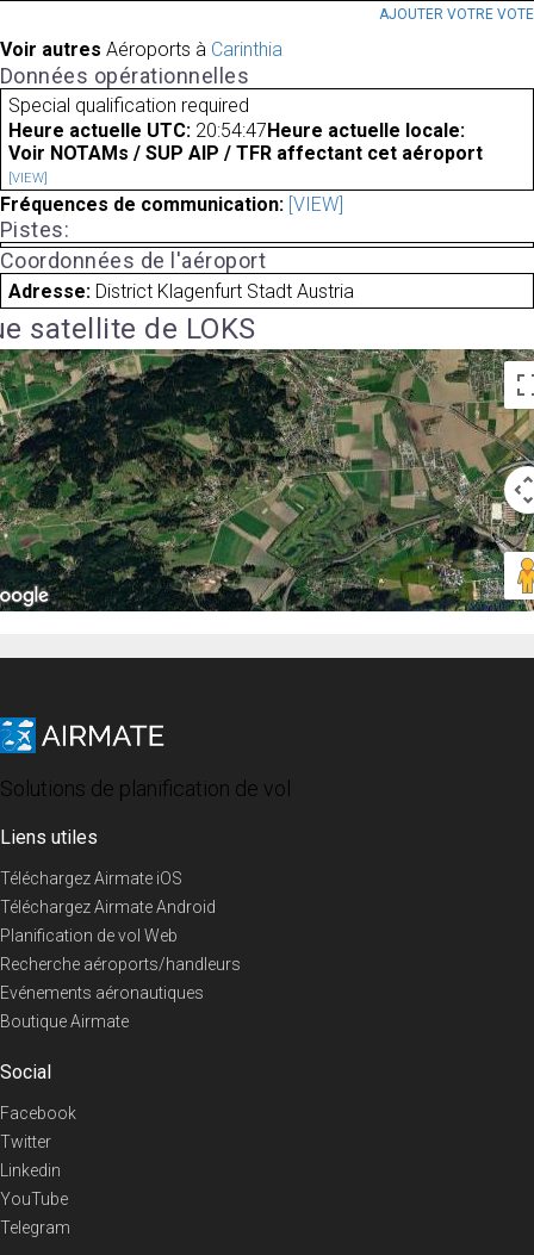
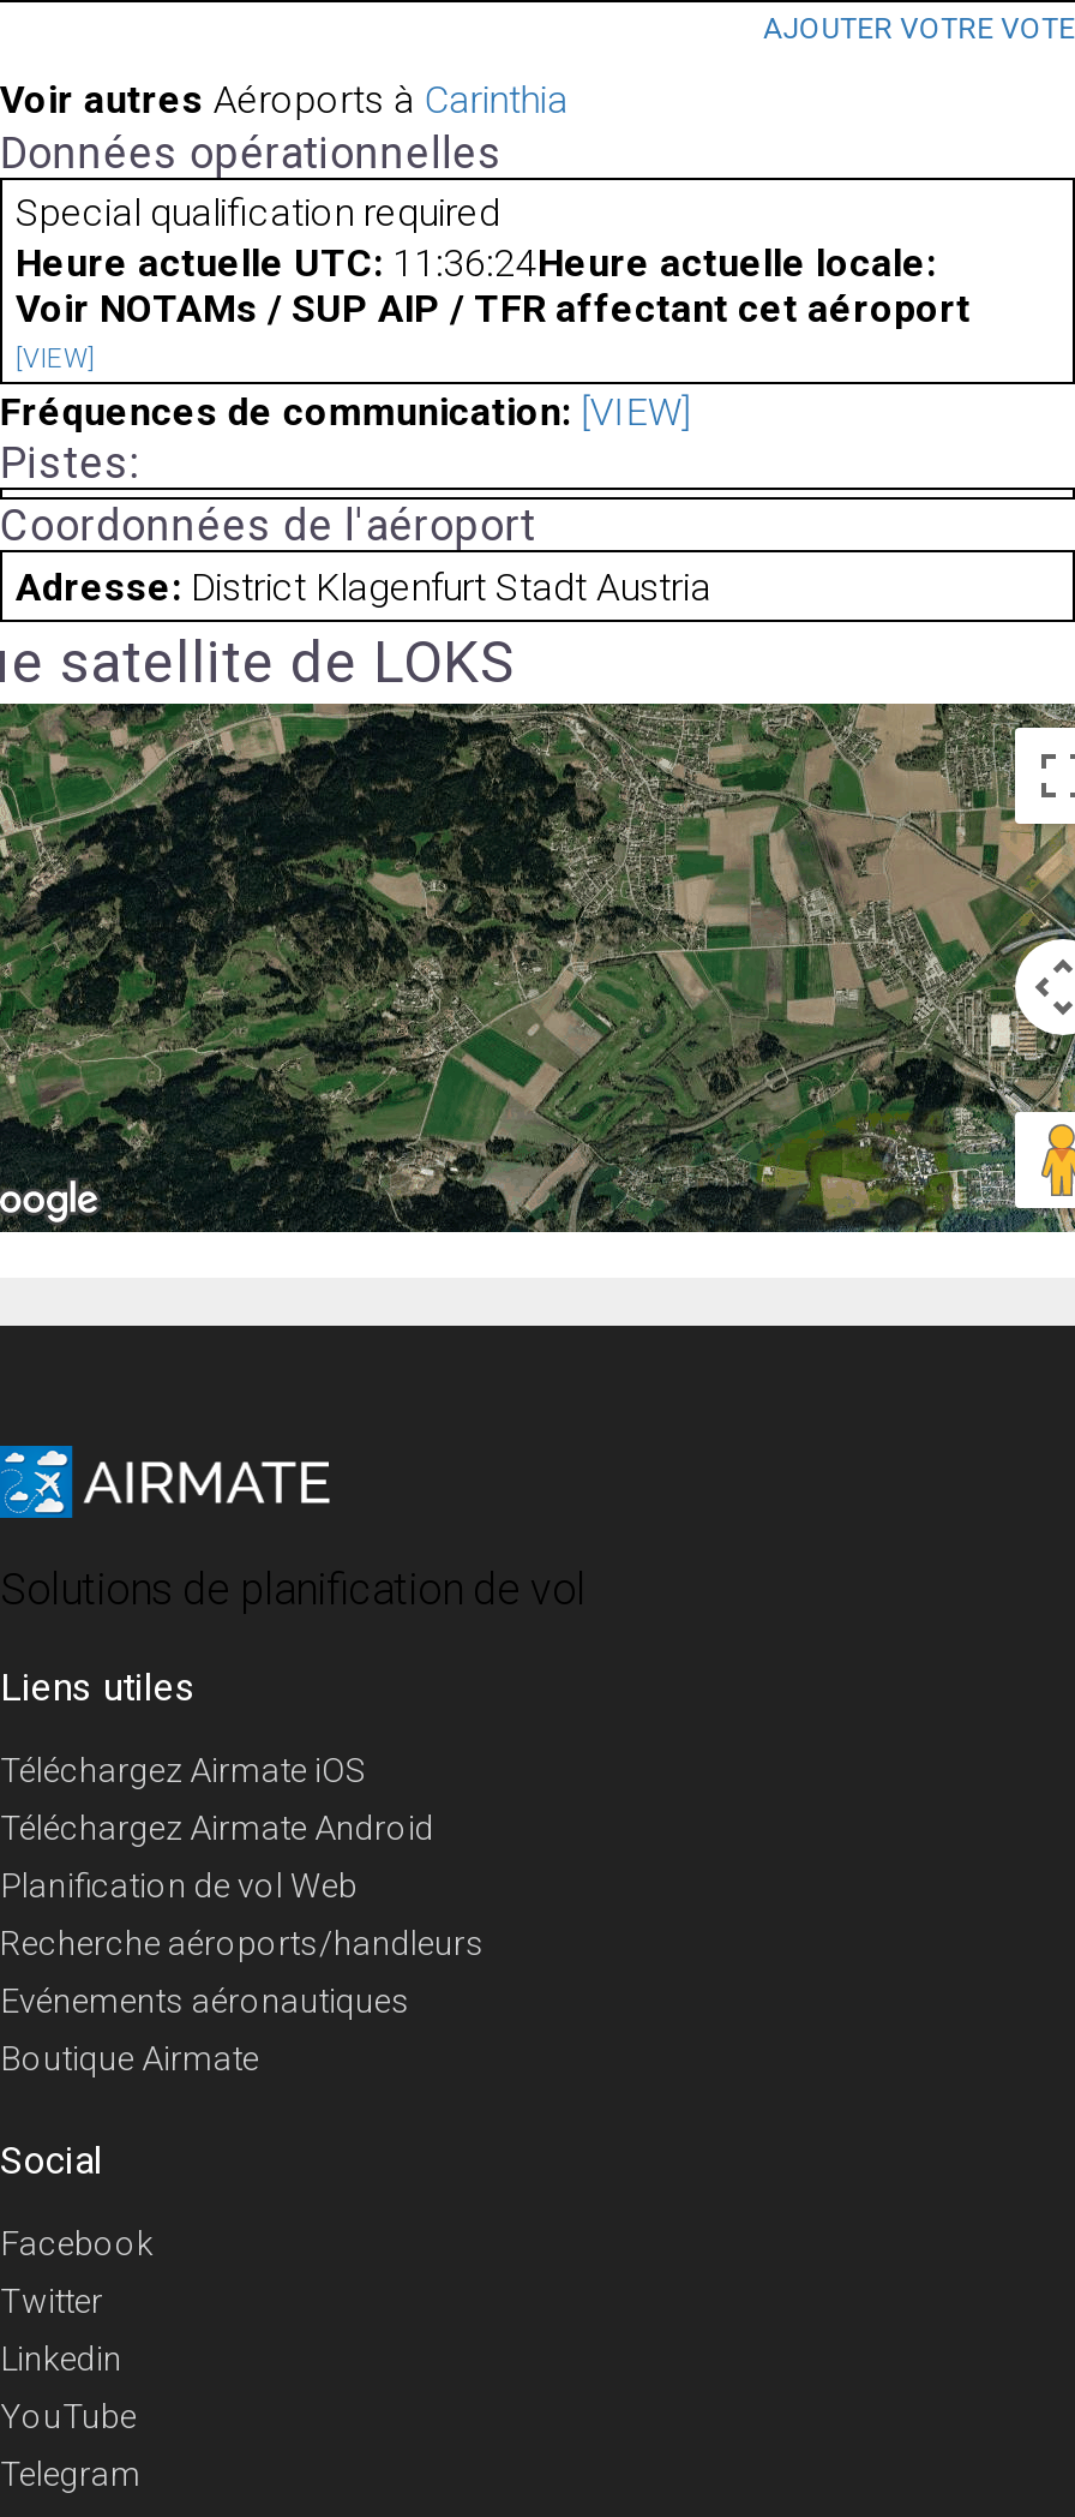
- Heure actuelle UTC: 20:54:47Heure actuelle locale:
+ Heure actuelle UTC: 11:36:24Heure actuelle locale:
